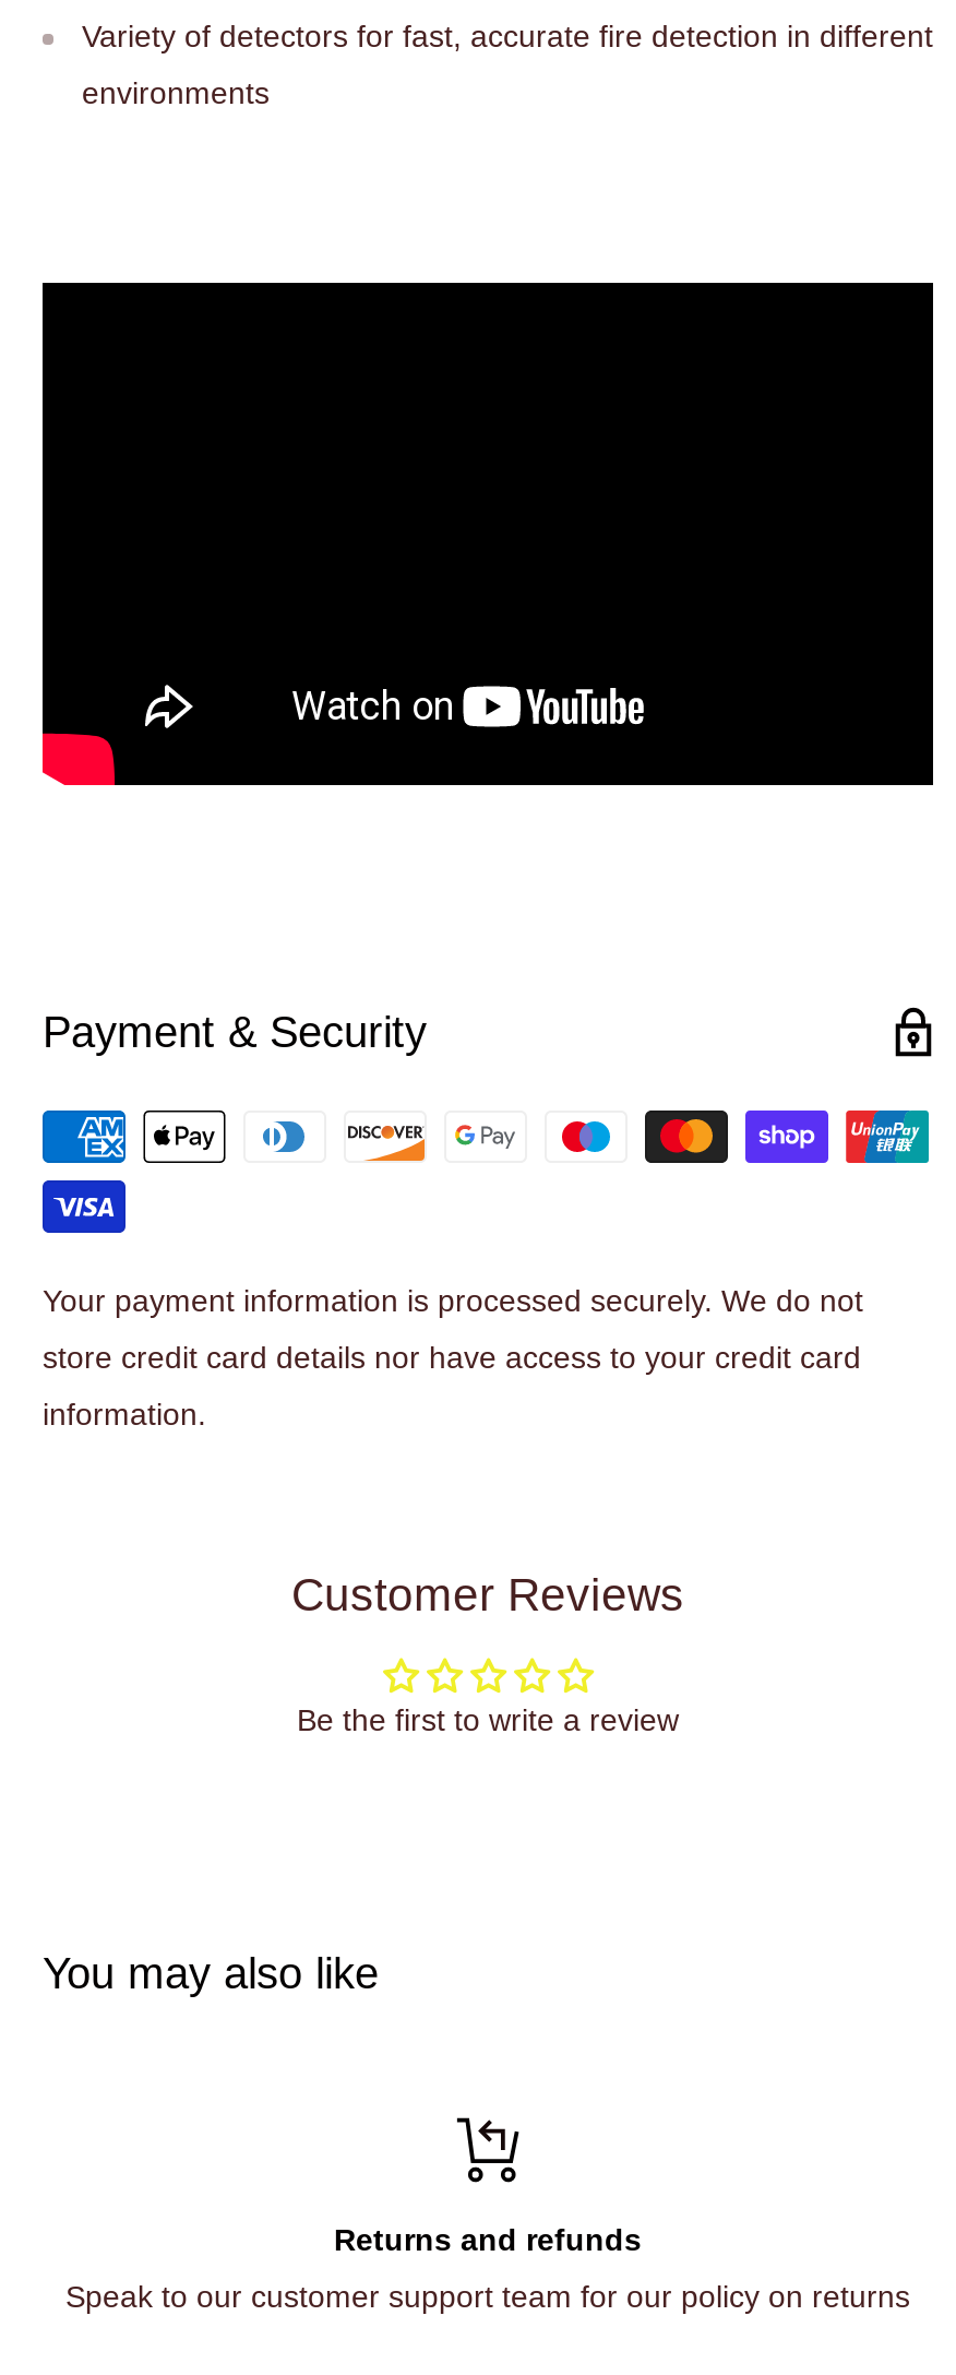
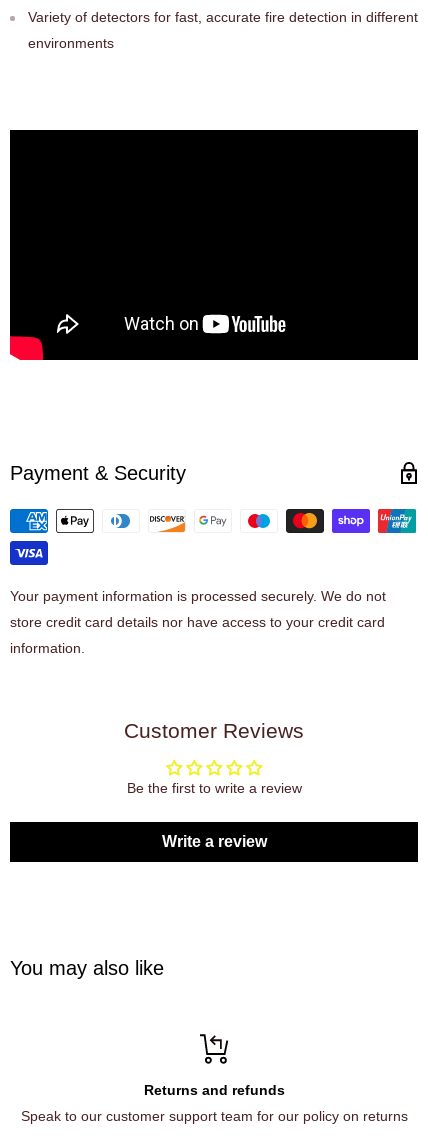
+ Write a review
